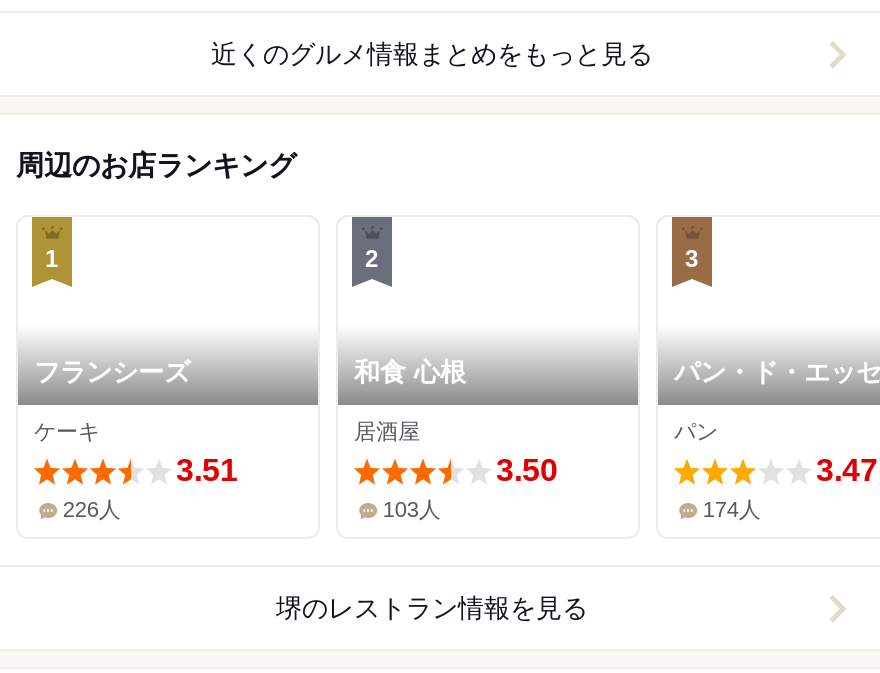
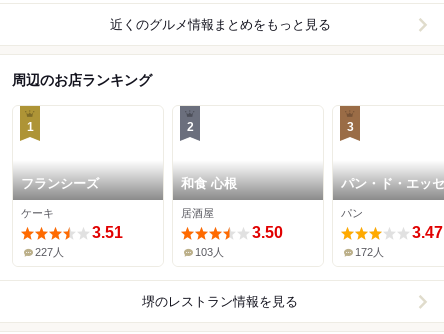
- 226人
+ 227人

- 174人
+ 172人
